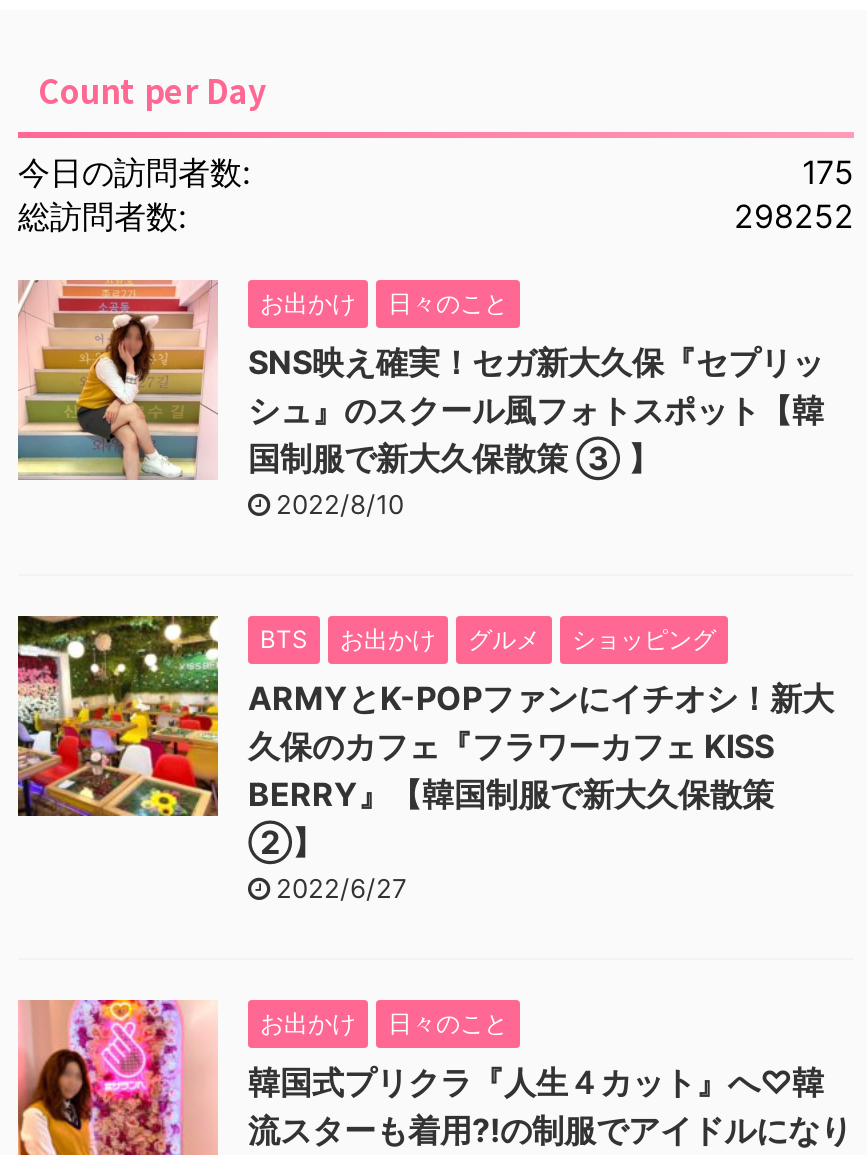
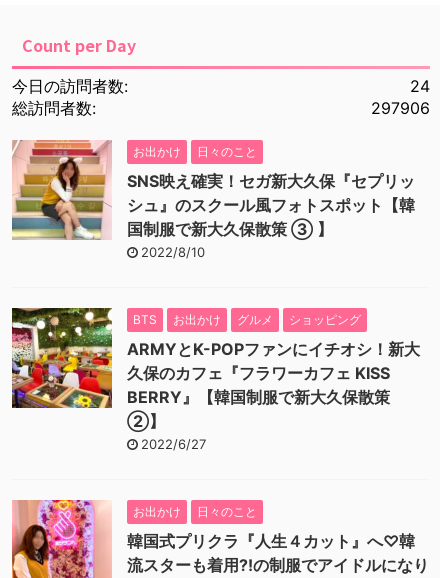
- 175
+ 24

- 298252
+ 297906
